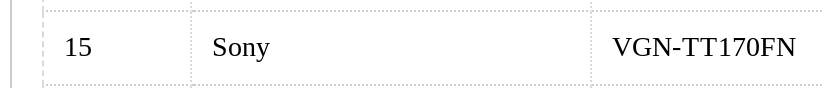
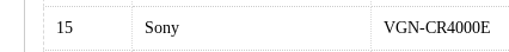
- VGN-TT170FN
+ VGN-CR4000E
